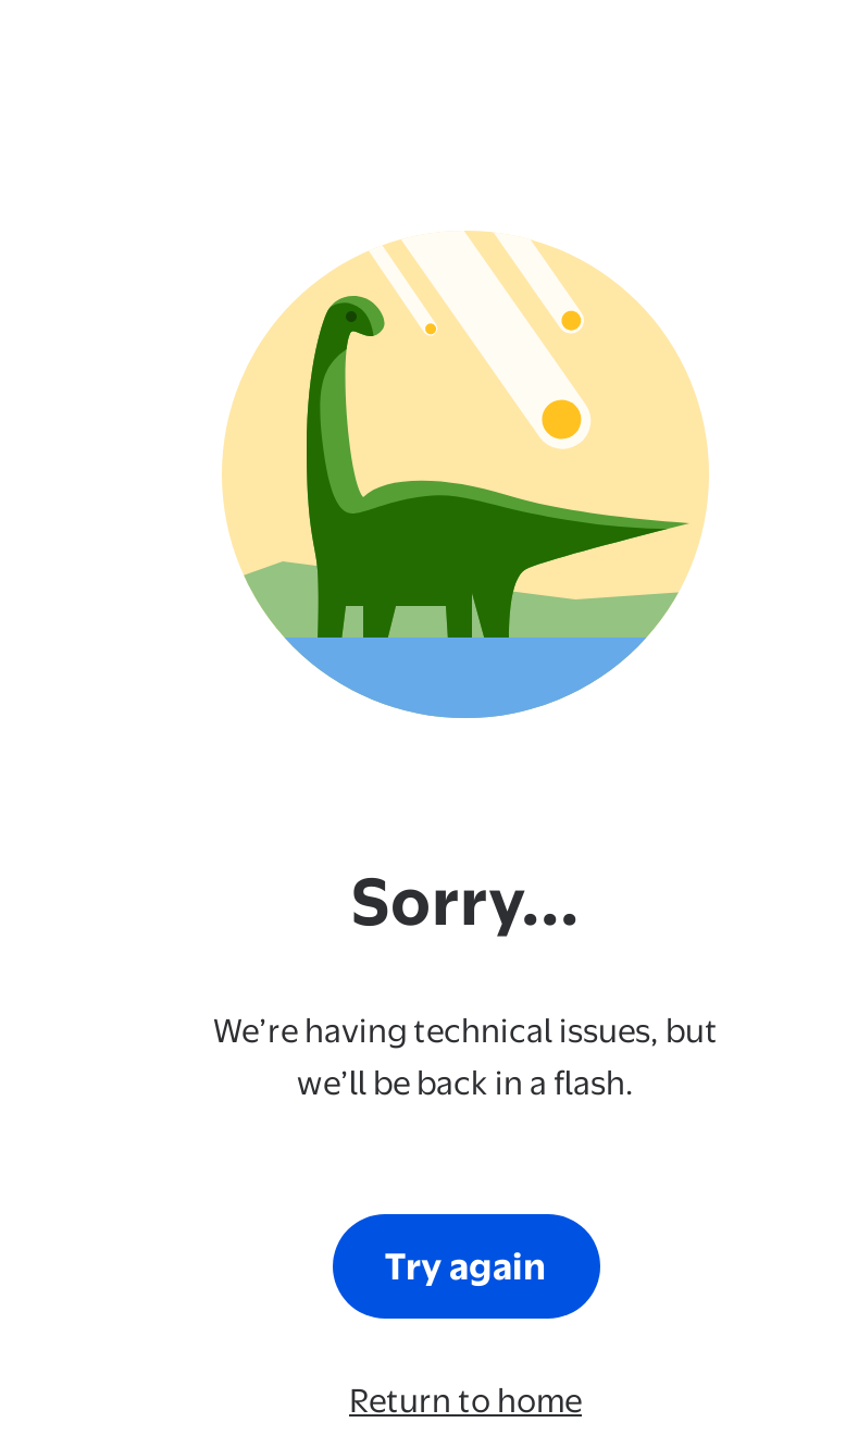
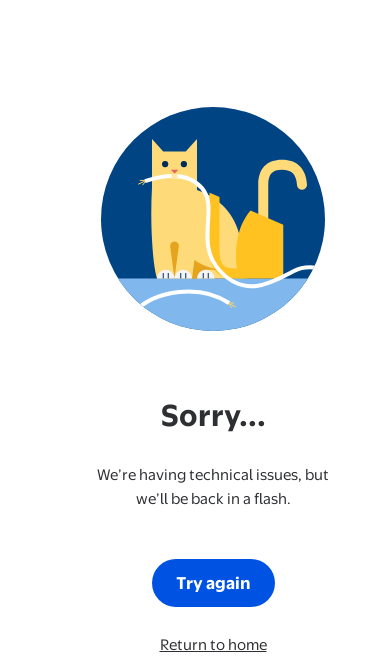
- [image]
+ [image]
